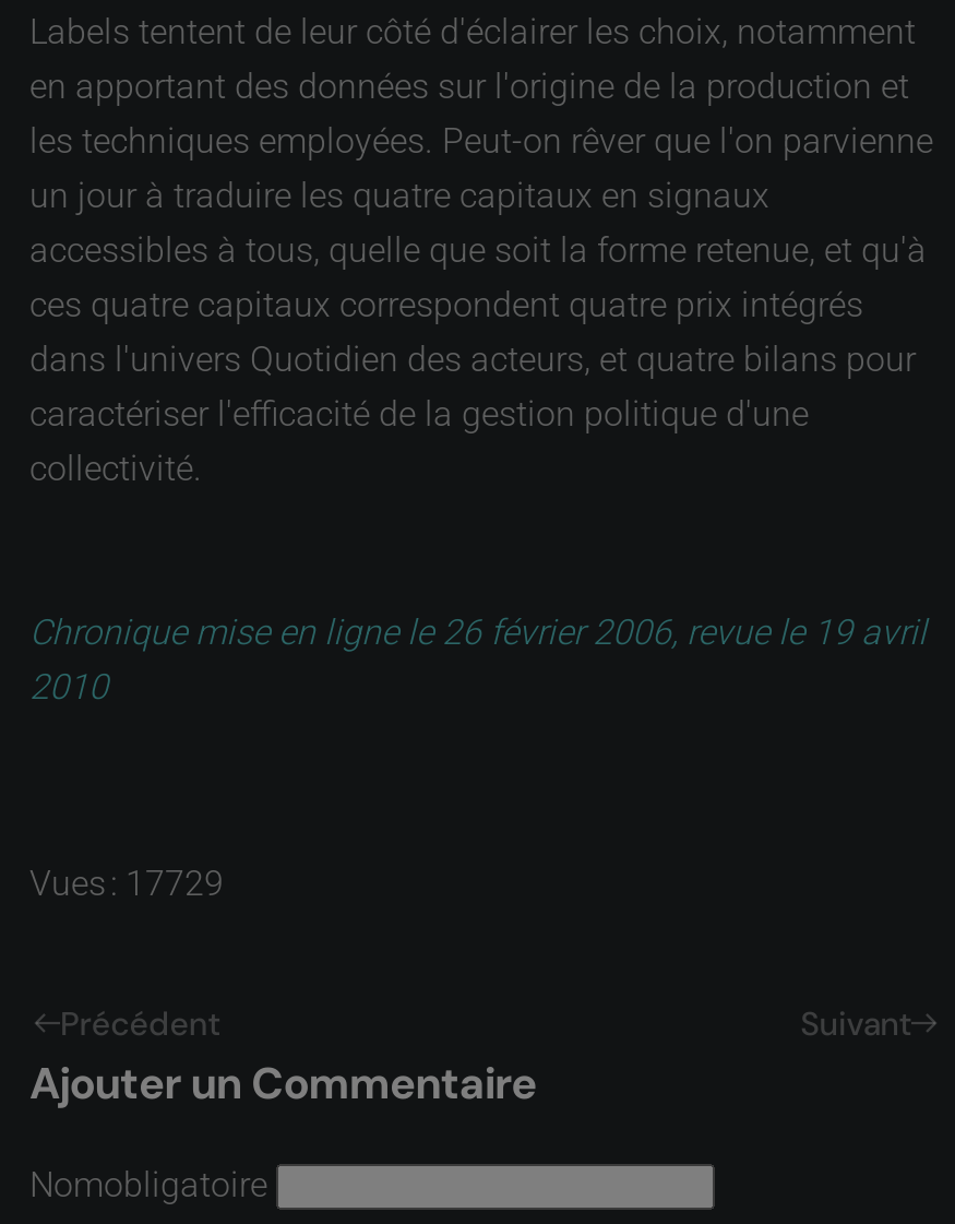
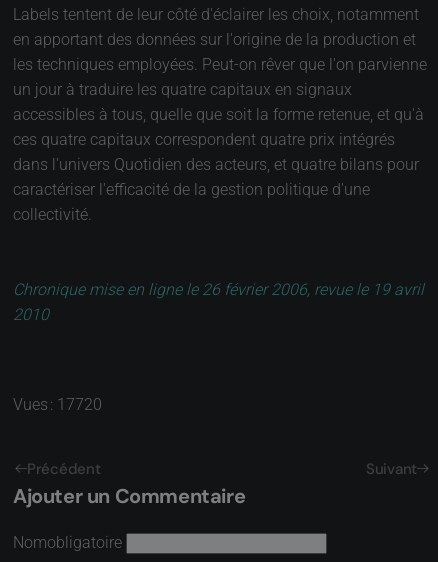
- Vues : 17729
+ Vues : 17720
